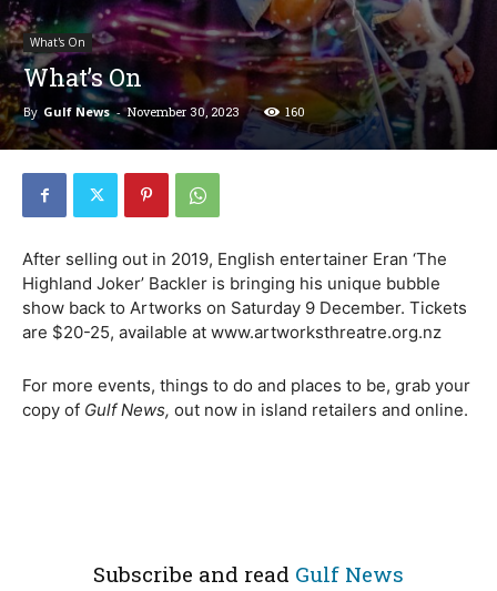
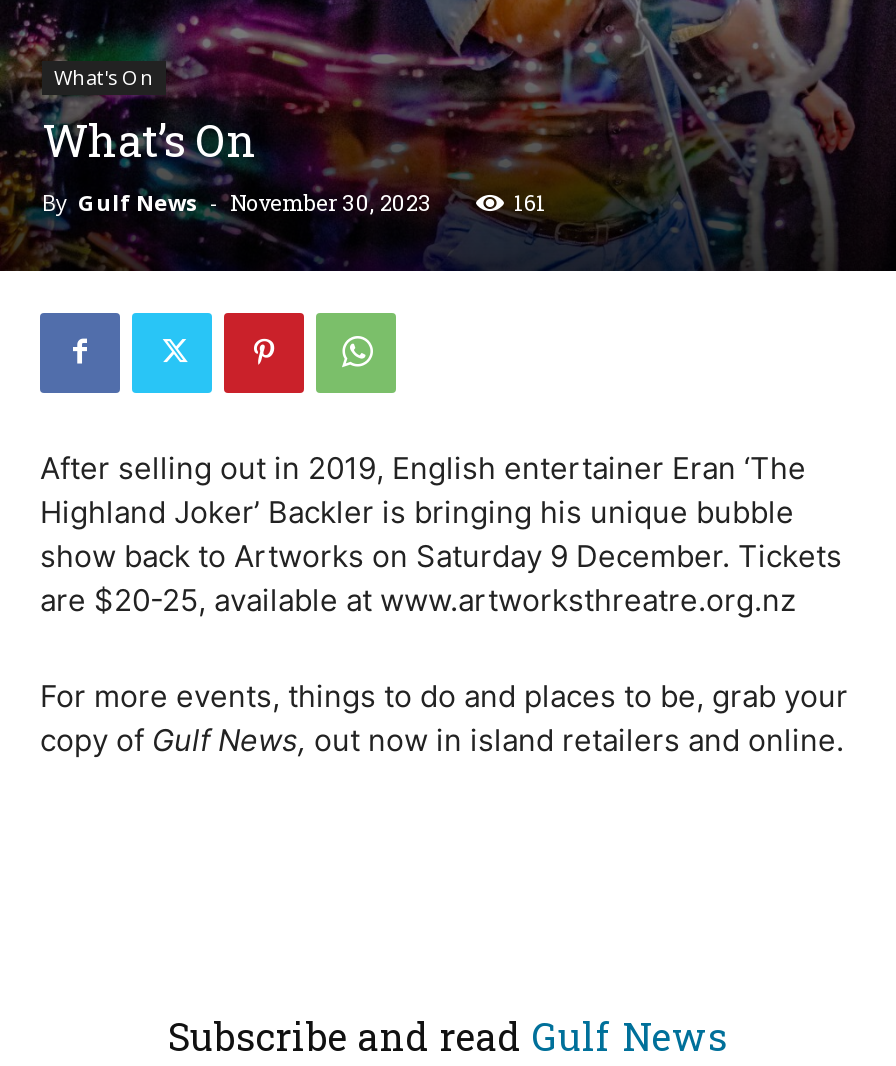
- 160
+ 161
